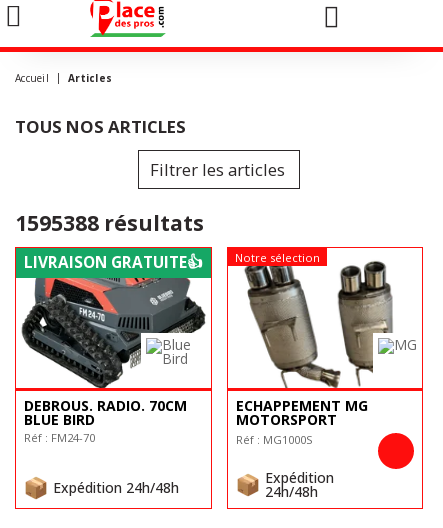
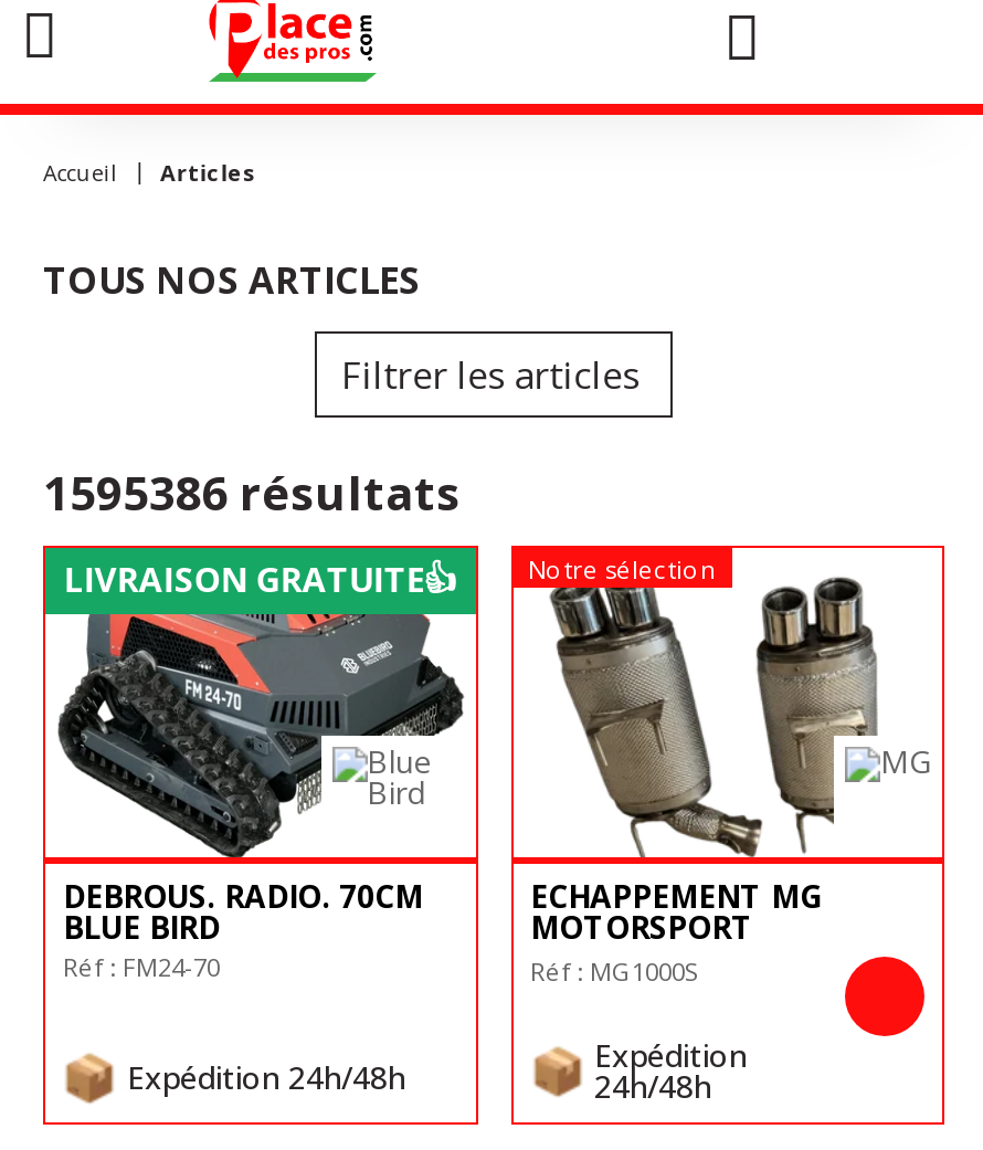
- 1595388 résultats
+ 1595386 résultats
